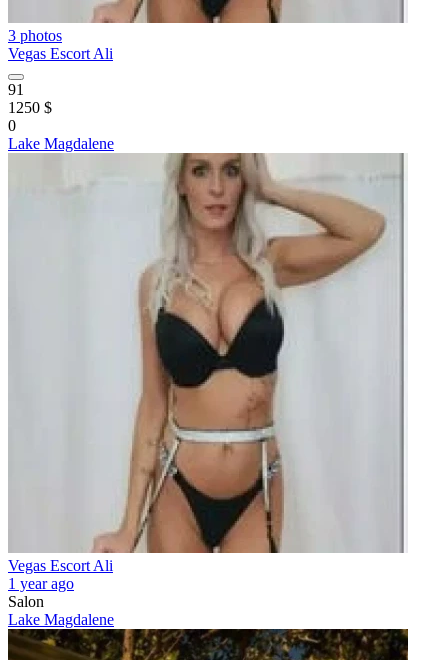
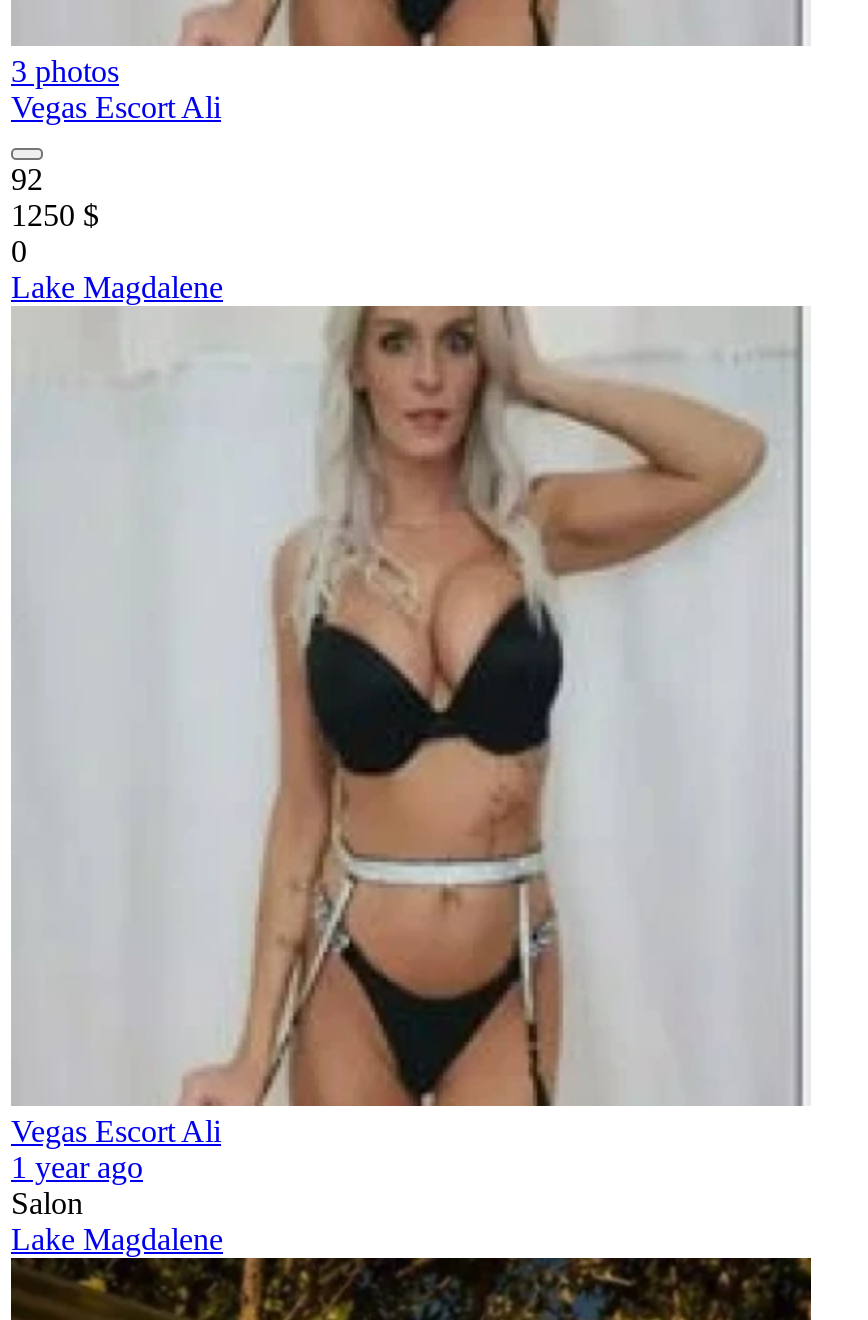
- 91
+ 92
